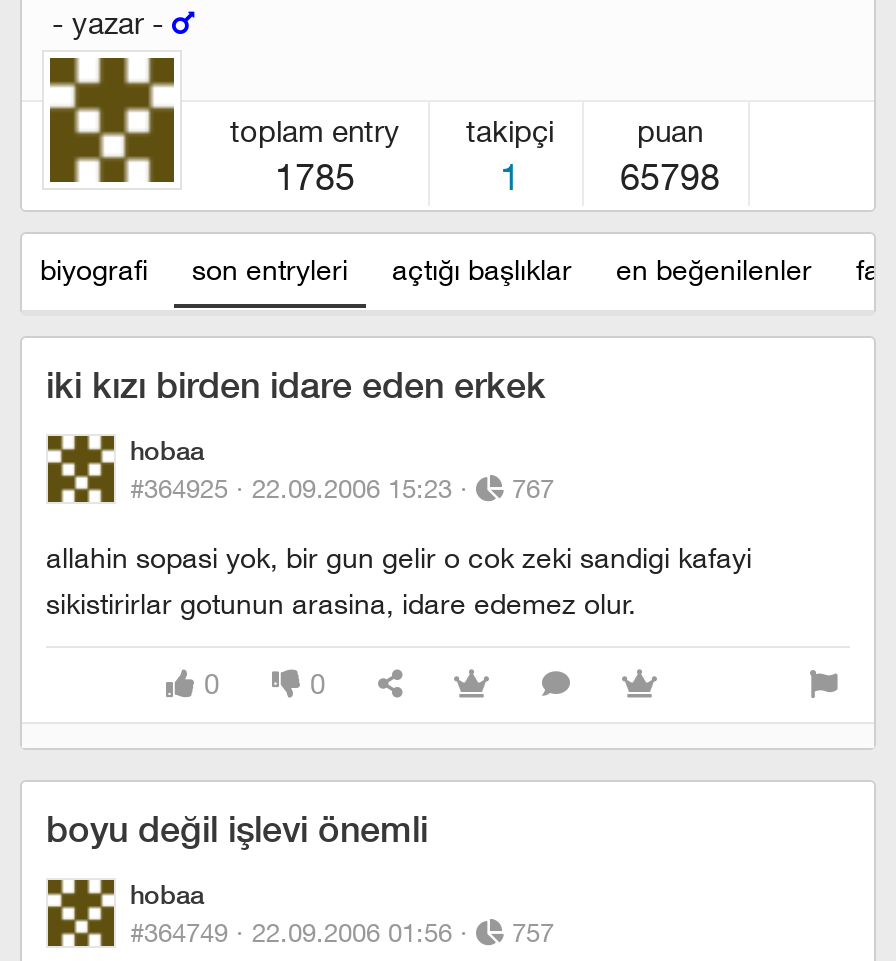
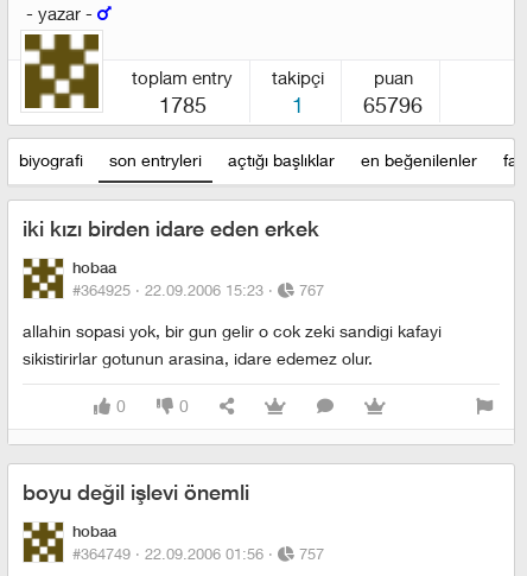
- 65798
+ 65796
